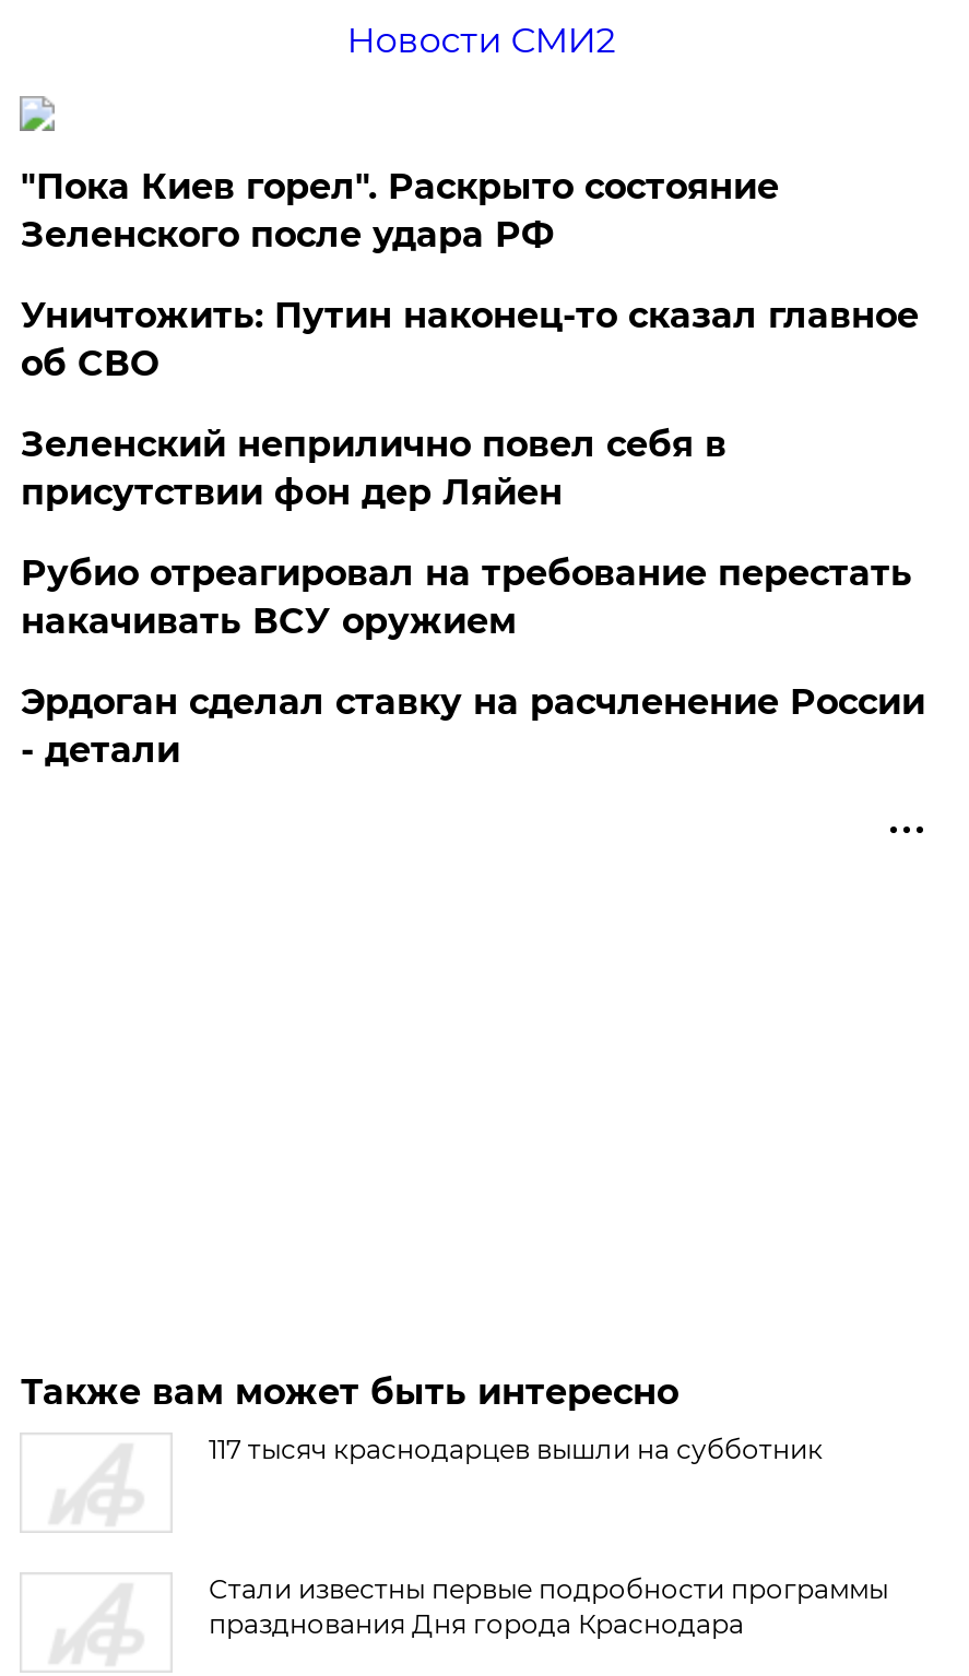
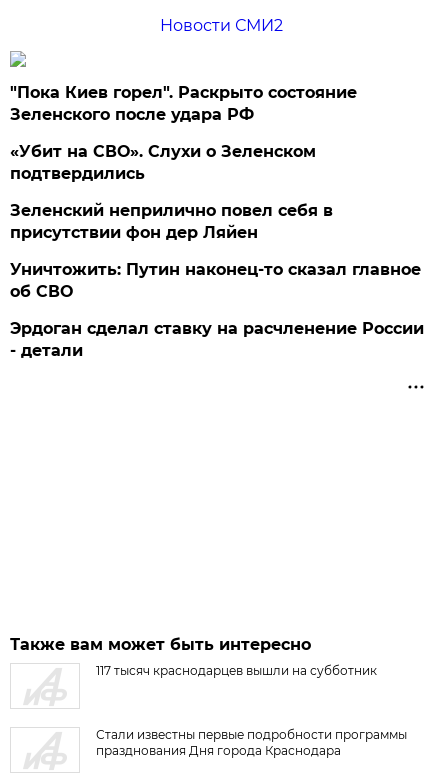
+ «Убит на СВО». Слухи о Зеленском
+ подтвердились

moved down: Уничтожить: Путин наконец-то сказал главное | об СВО

- Рубио отреагировал на требование перестать
- накачивать ВСУ оружием
